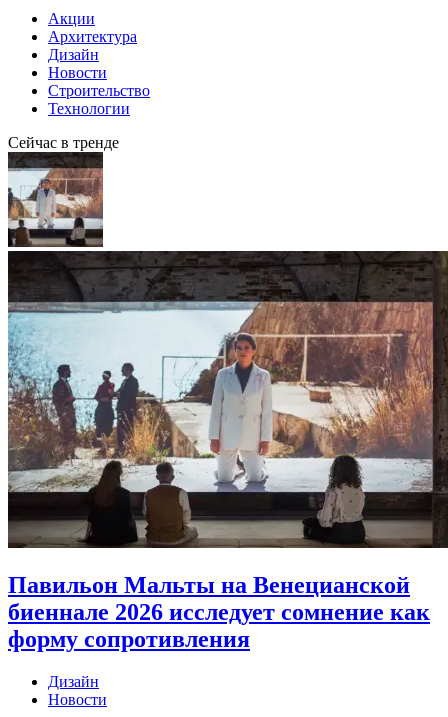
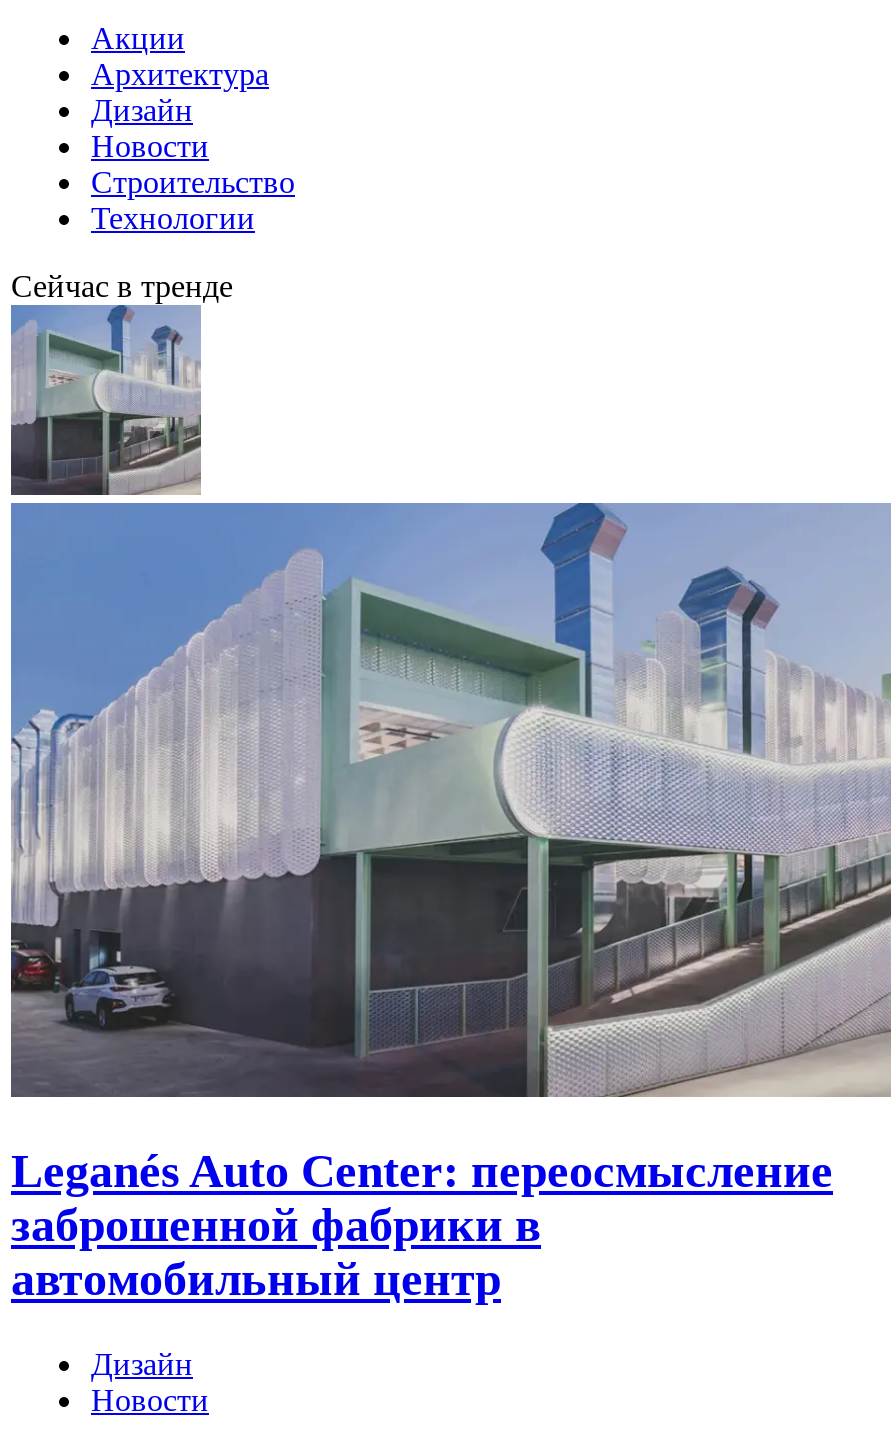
- [image]
- Павильон Мальты на Венецианской
- биеннале 2026 исследует сомнение как
- форму сопротивления
+ [image]
+ Leganés Auto Center: переосмысление
+ заброшенной фабрики в
+ автомобильный центр
